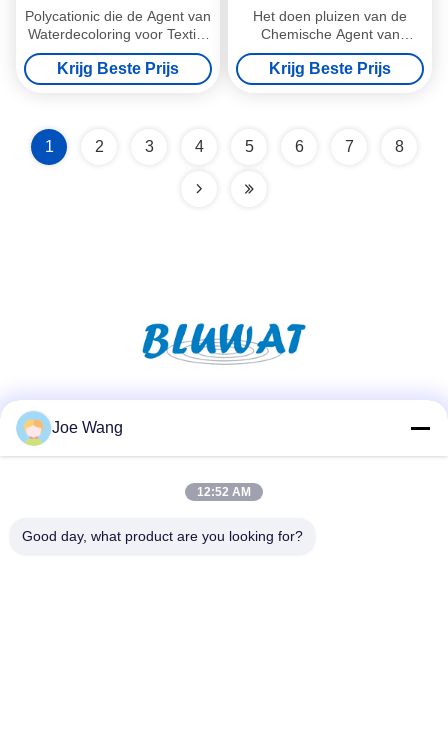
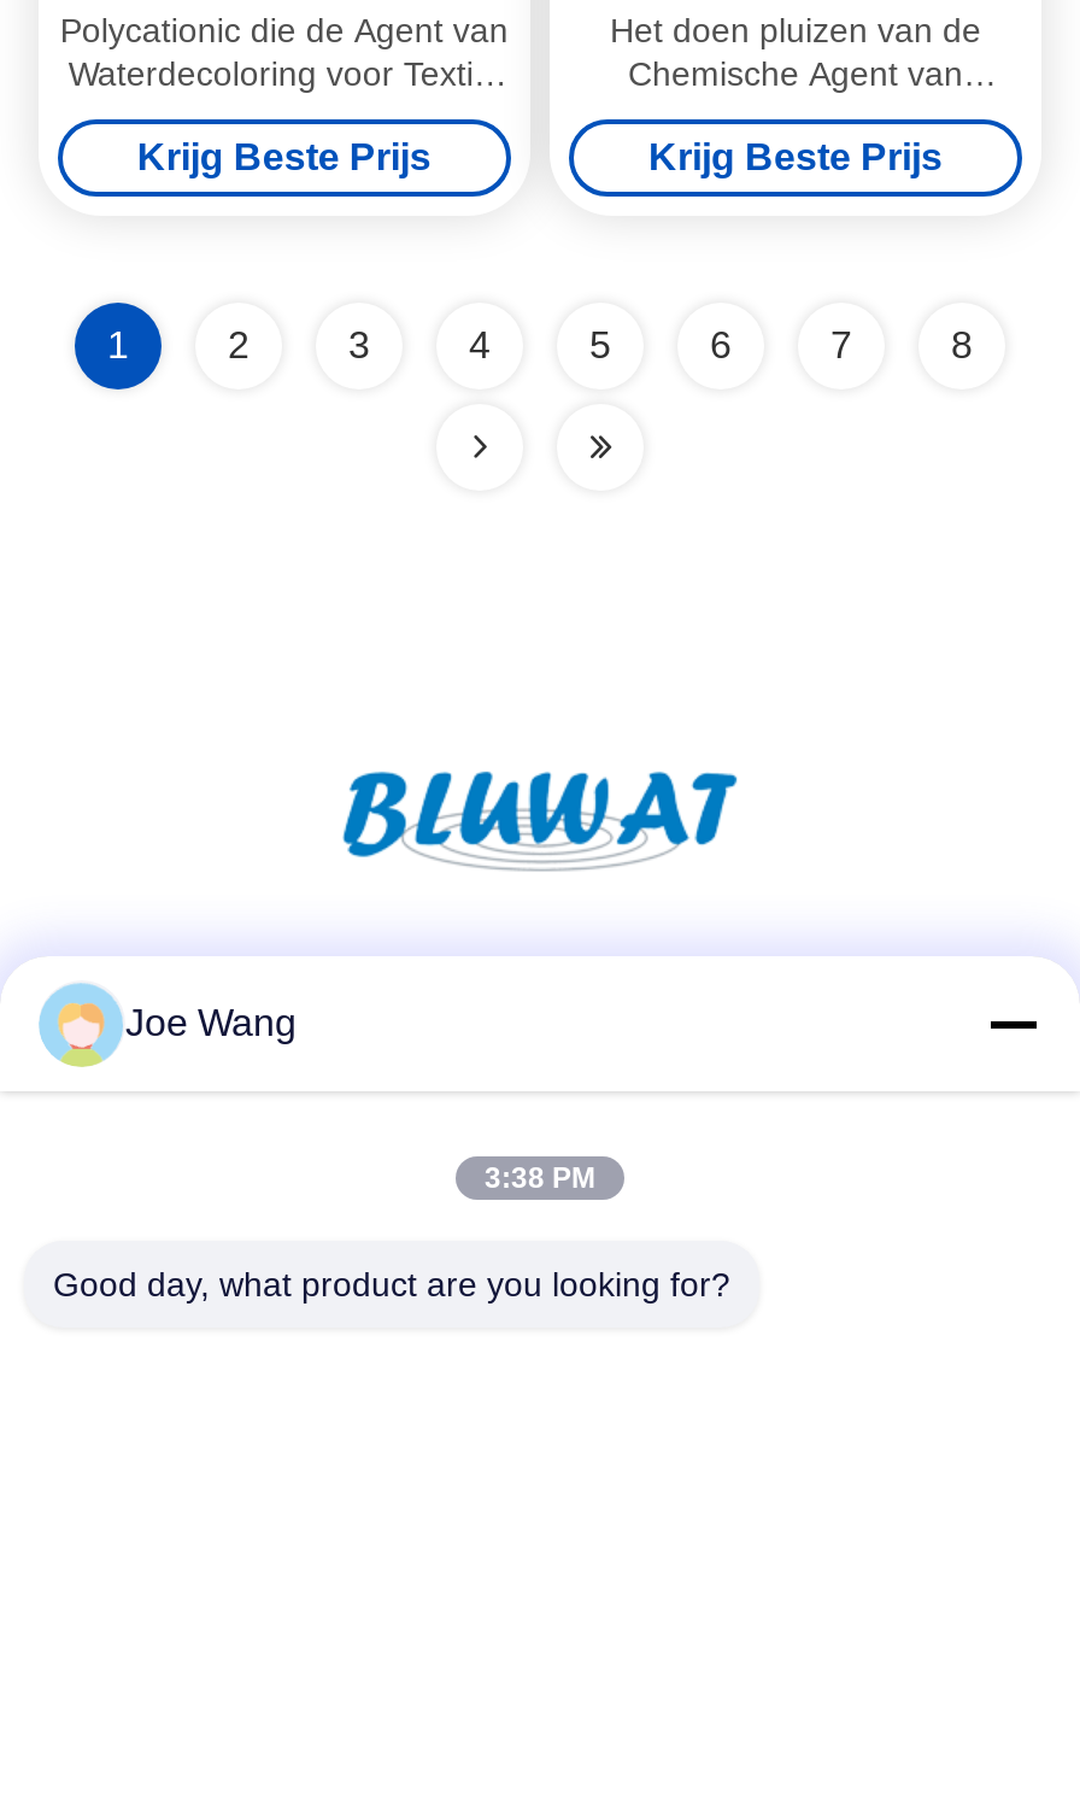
- 12:52 AM
+ 3:38 PM
